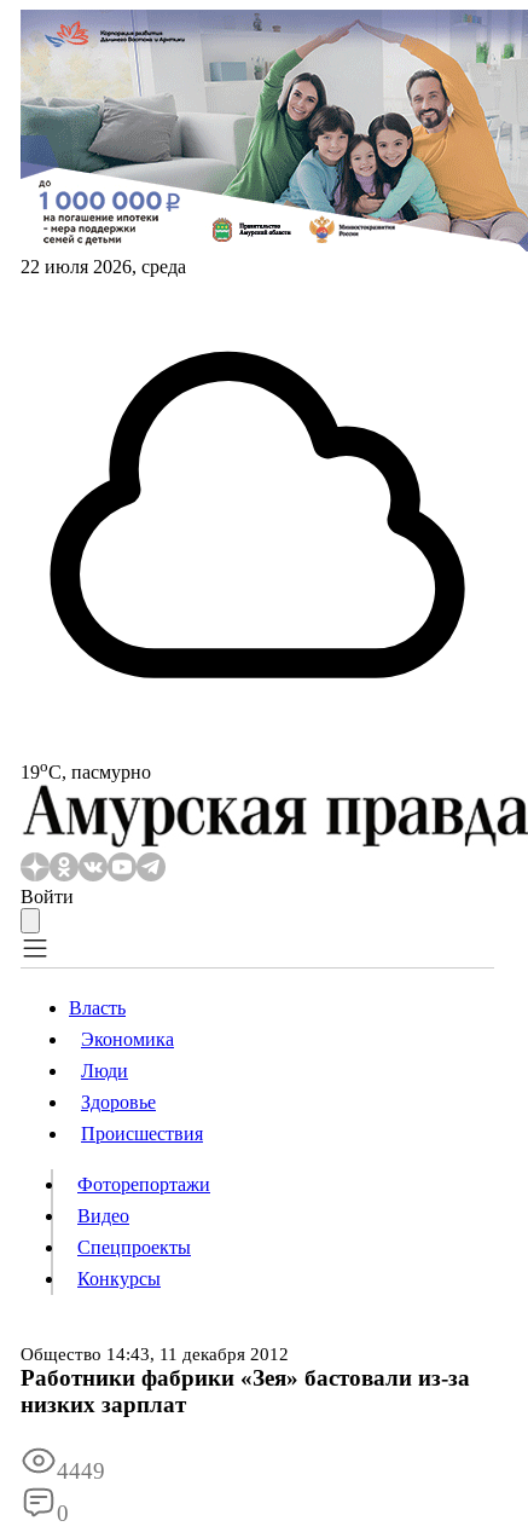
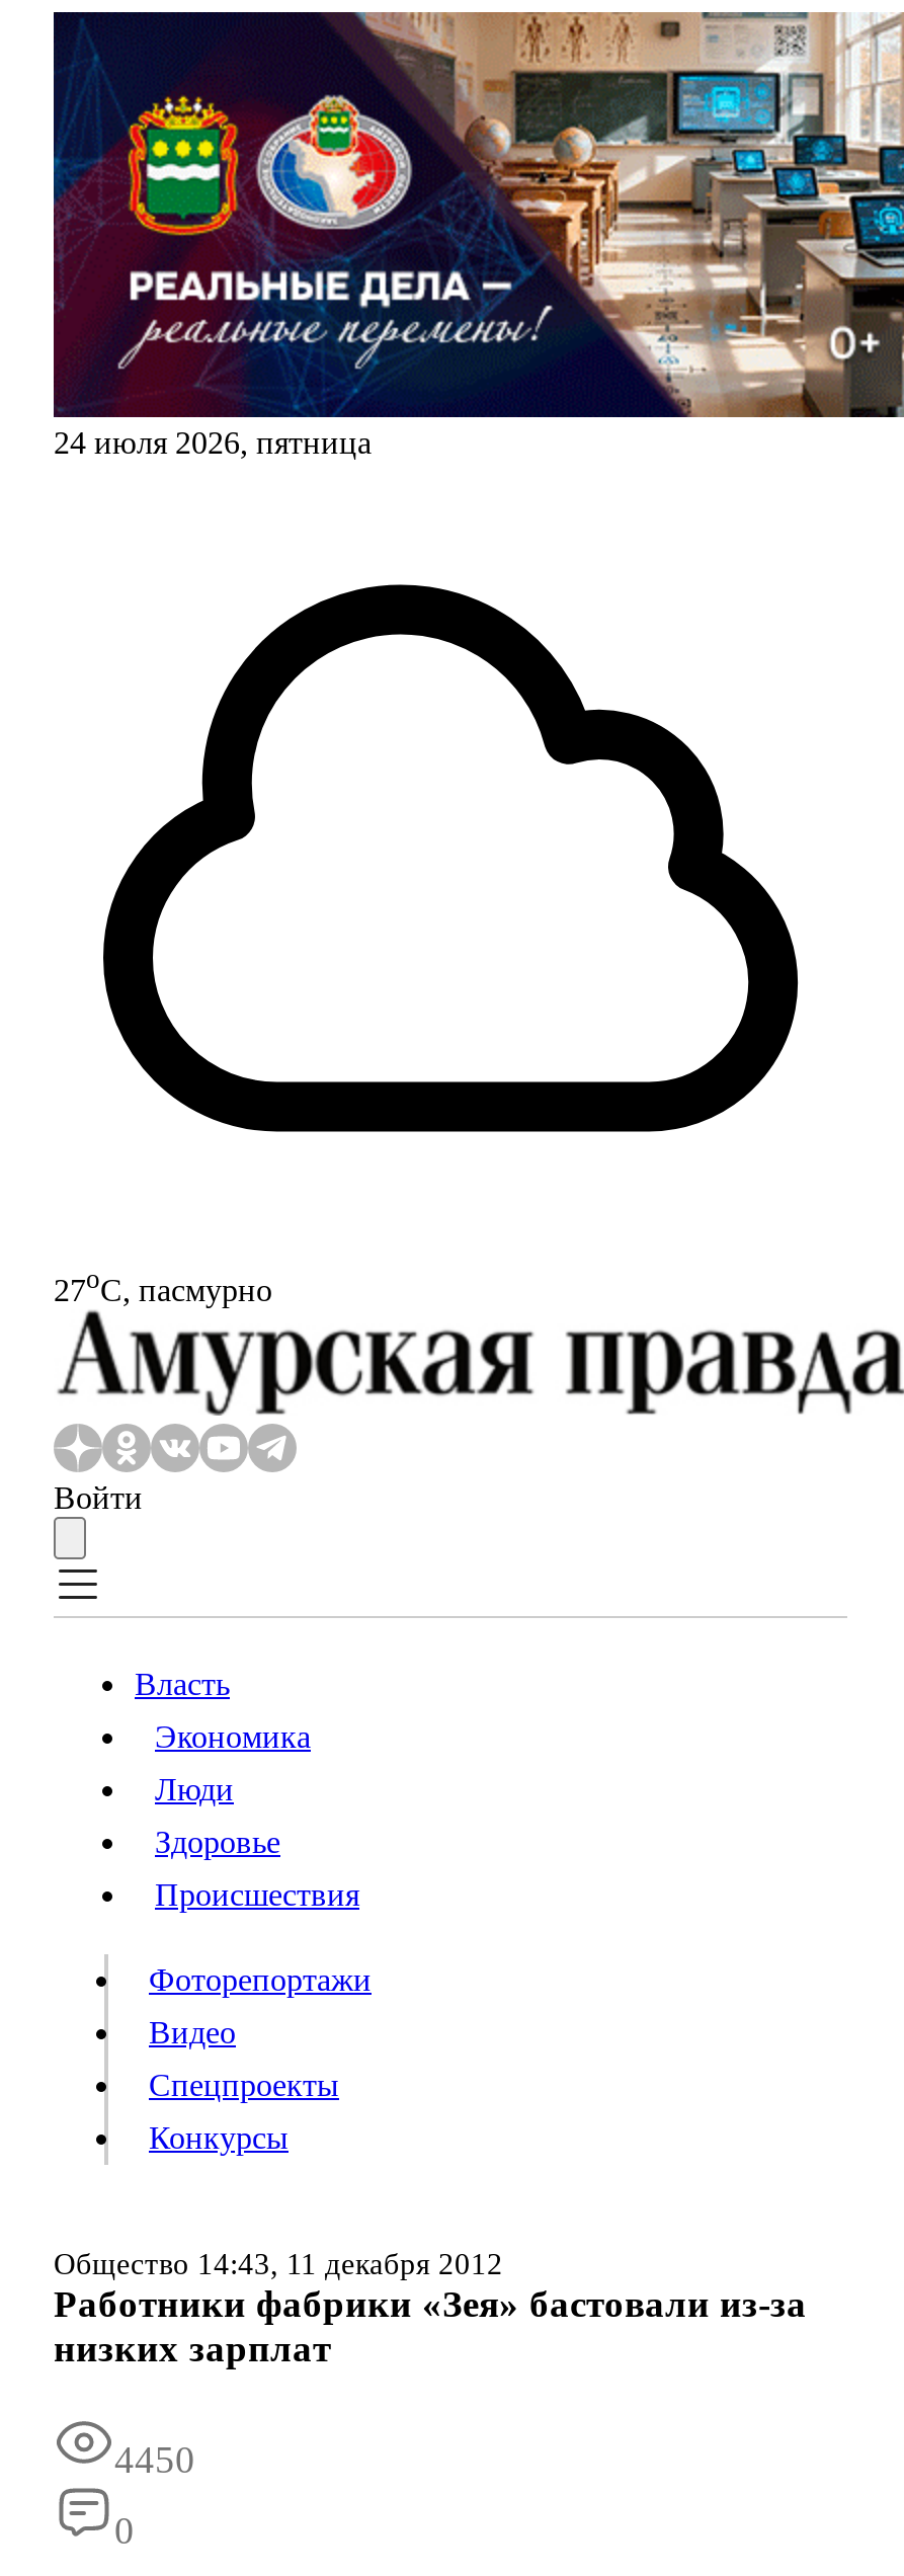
- [image]
- 22 июля 2026, среда
+ [image]
+ 24 июля 2026, пятница

- 19oС, пасмурно
+ 27oС, пасмурно

- 4449
+ 4450
